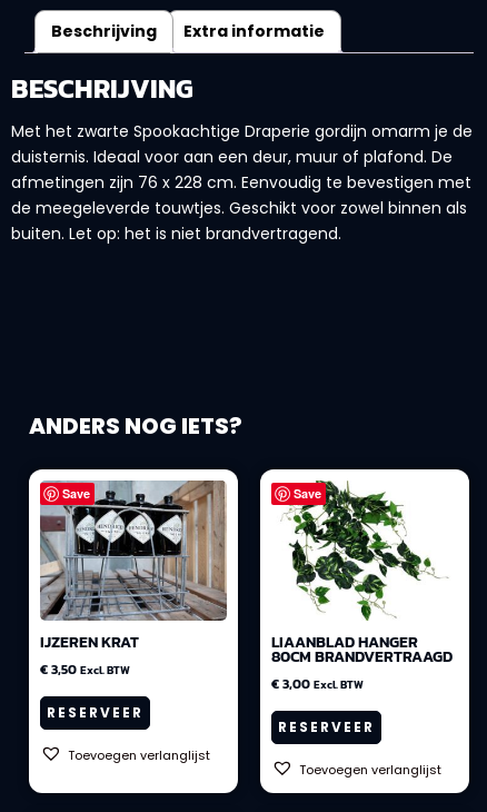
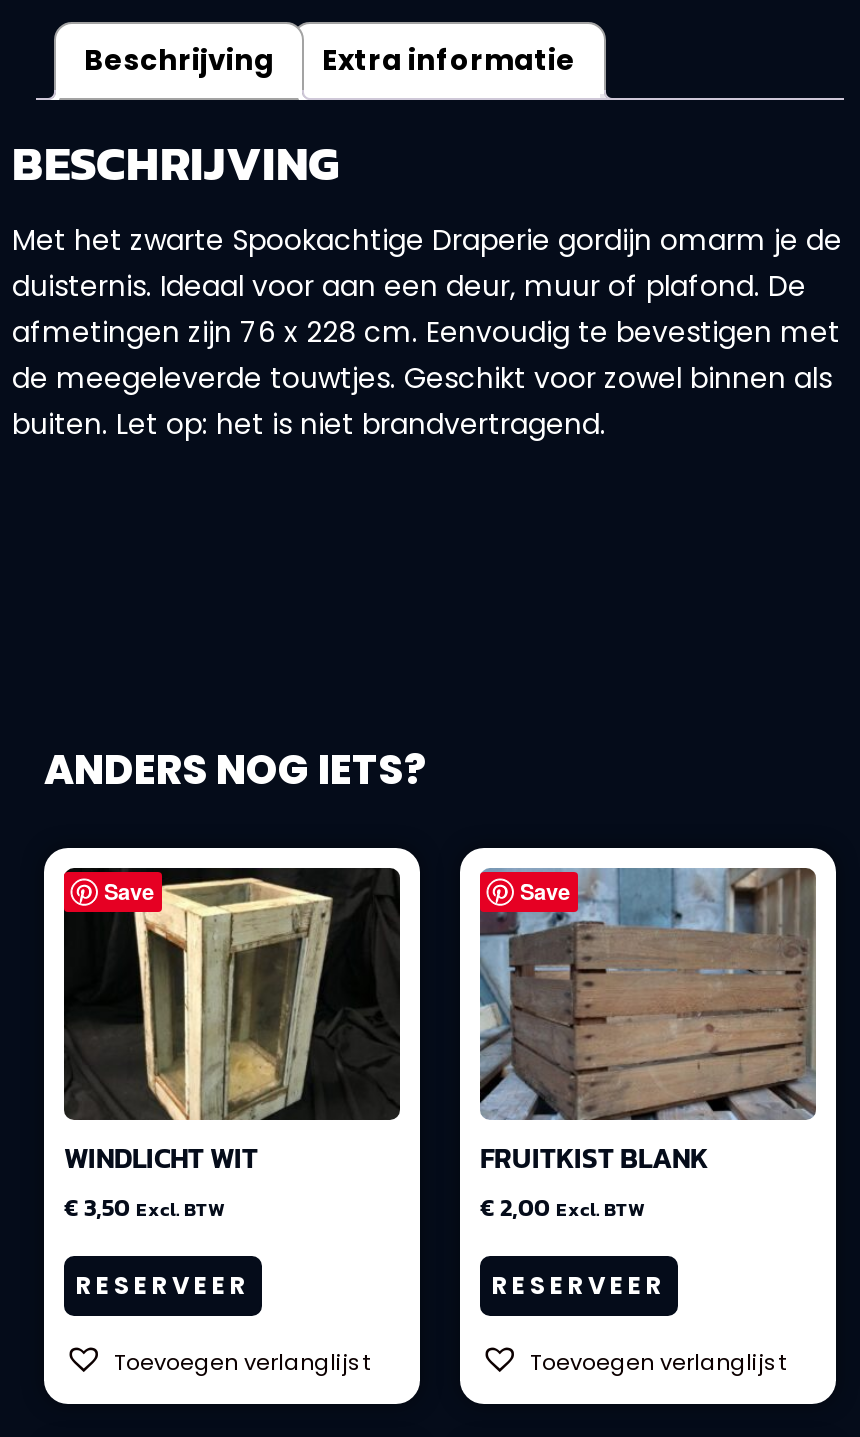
- [image]
- IJZEREN KRAT
+ [image]
+ WINDLICHT WIT

- [image]
- LIAANBLAD HANGER
- 80CM BRANDVERTRAAGD
- €3,00 Excl. BTW
+ [image]
+ FRUITKIST BLANK
+ €2,00 Excl. BTW
